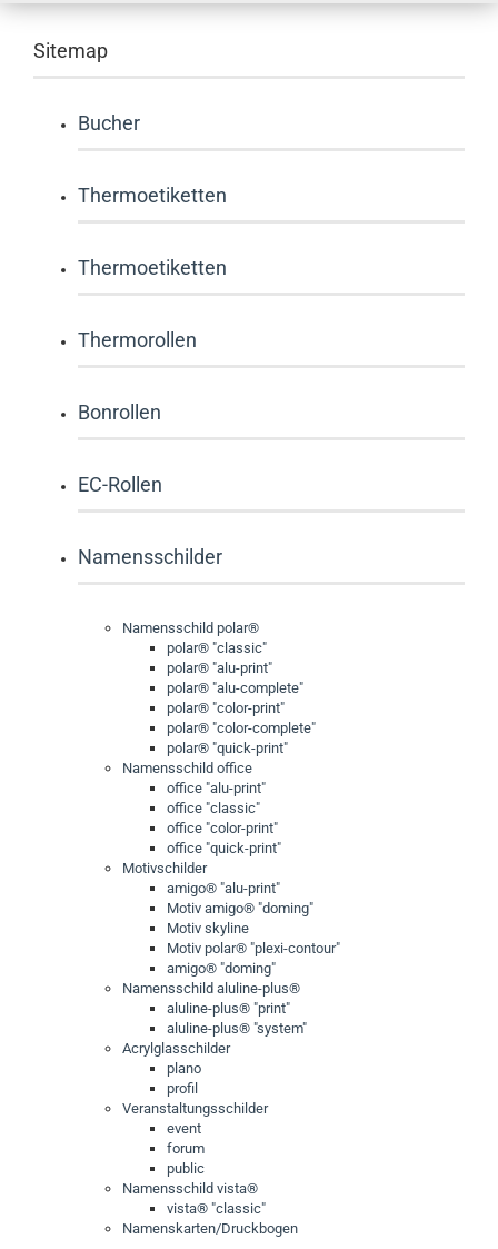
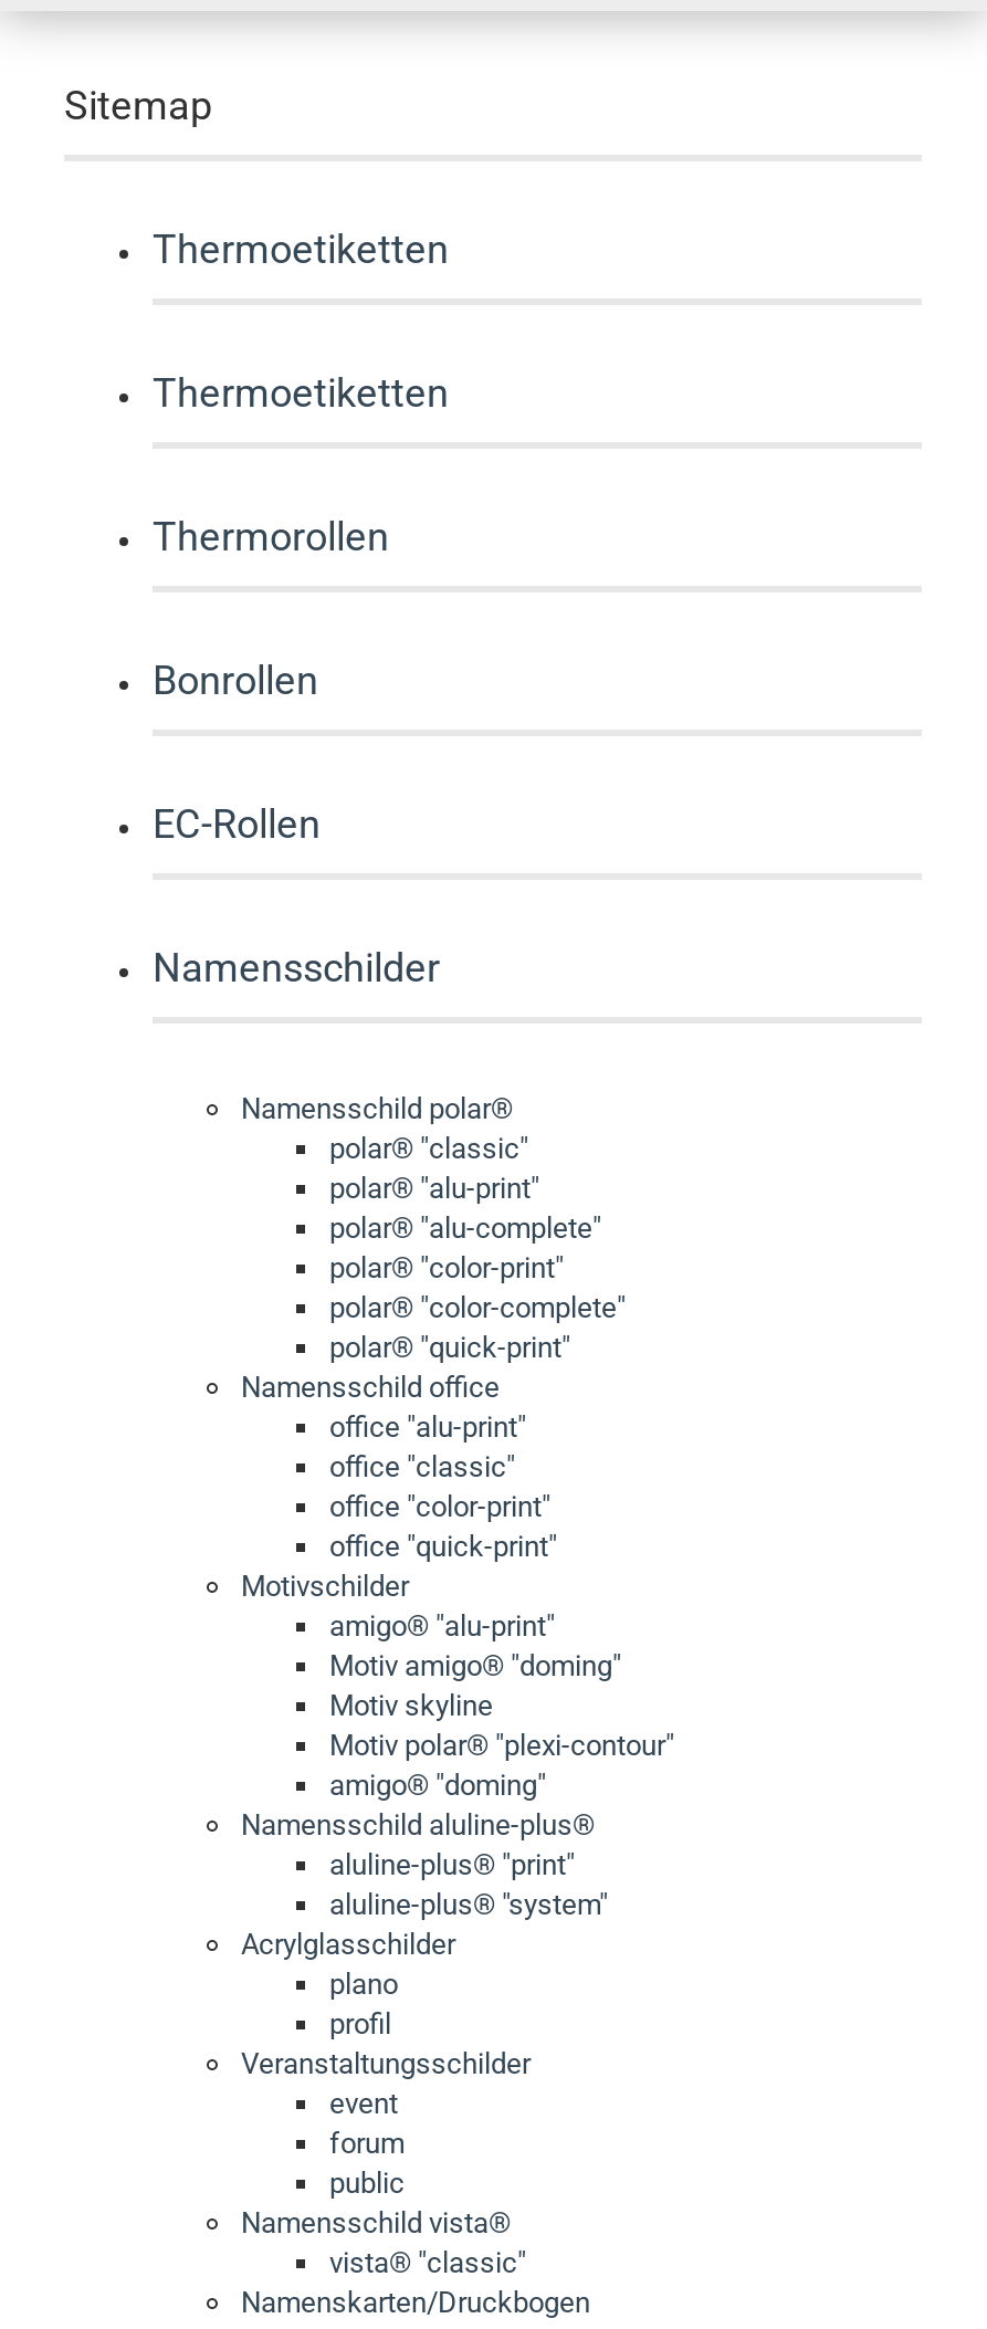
- Bucher
